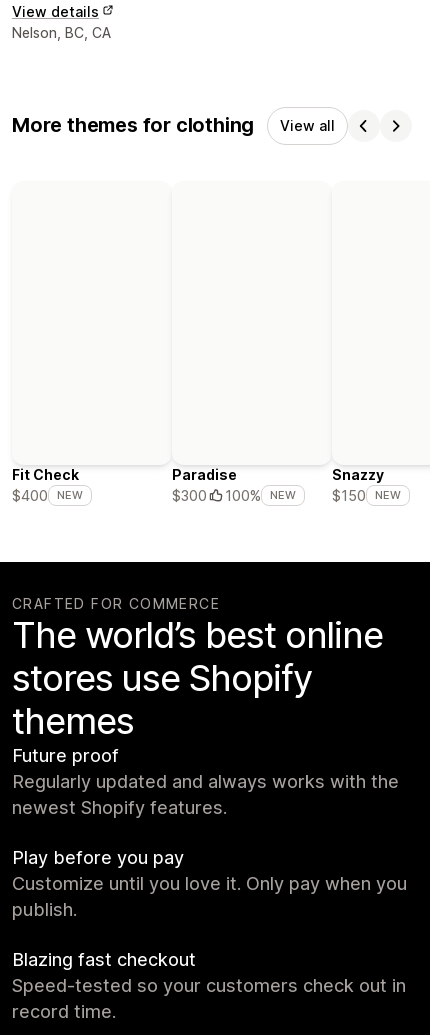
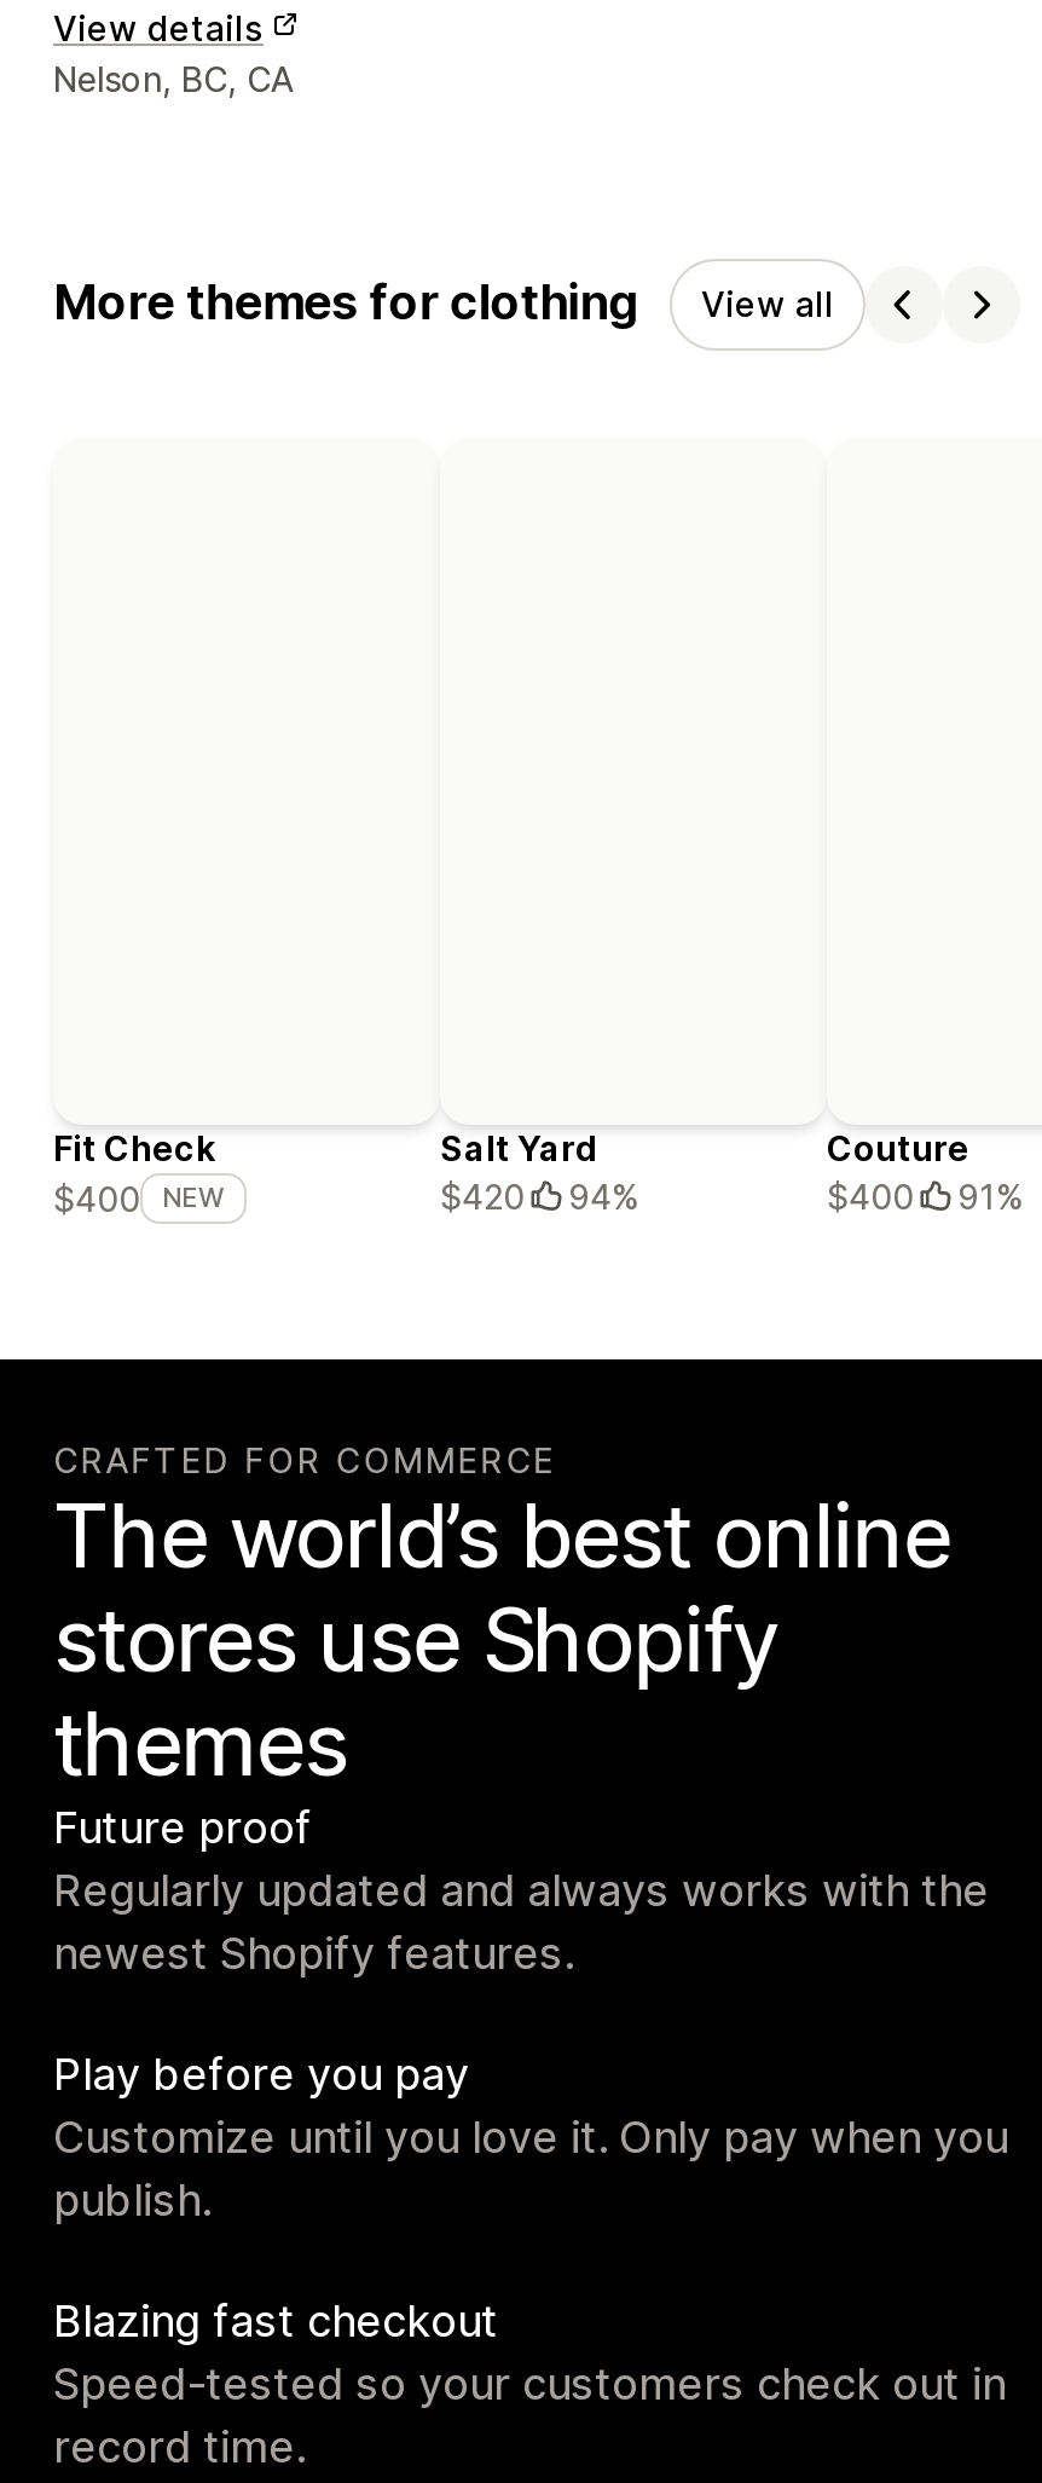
- Paradise
- $300
- 100%
- NEW
+ Salt Yard
+ $420
+ 94%

- Snazzy
- $150
- NEW
+ Couture
+ $400
+ 91%
